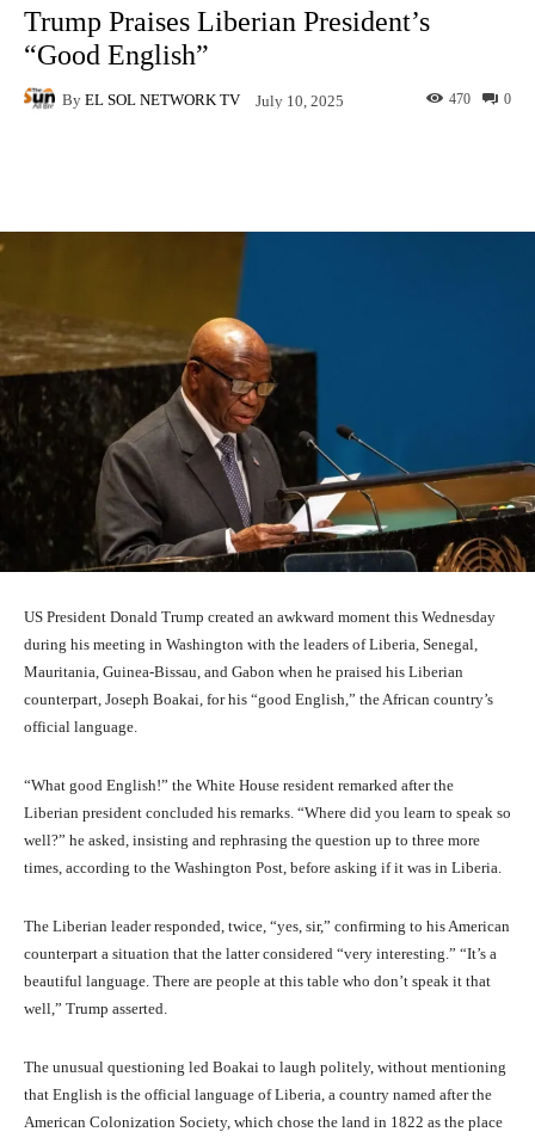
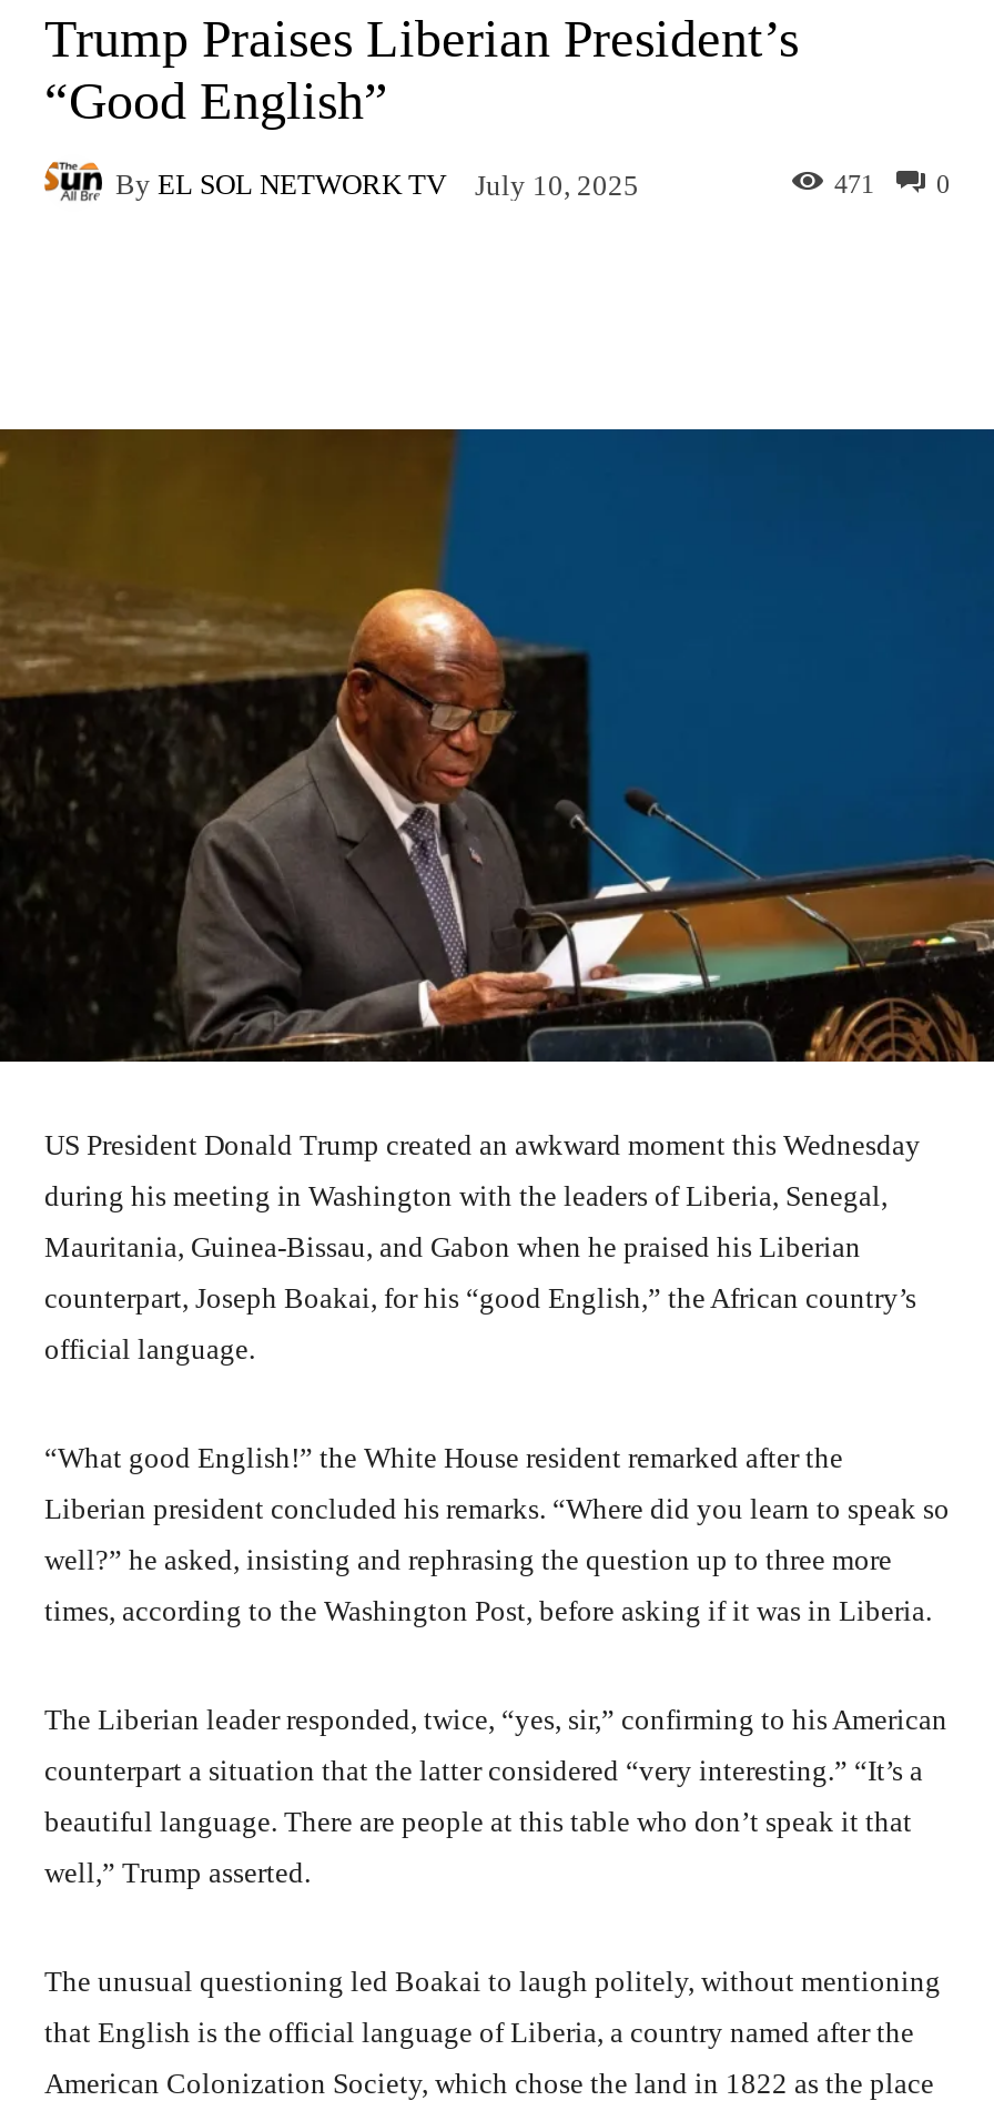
- 470 0
+ 471 0
